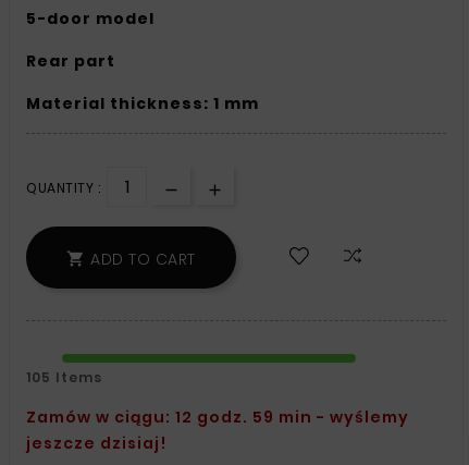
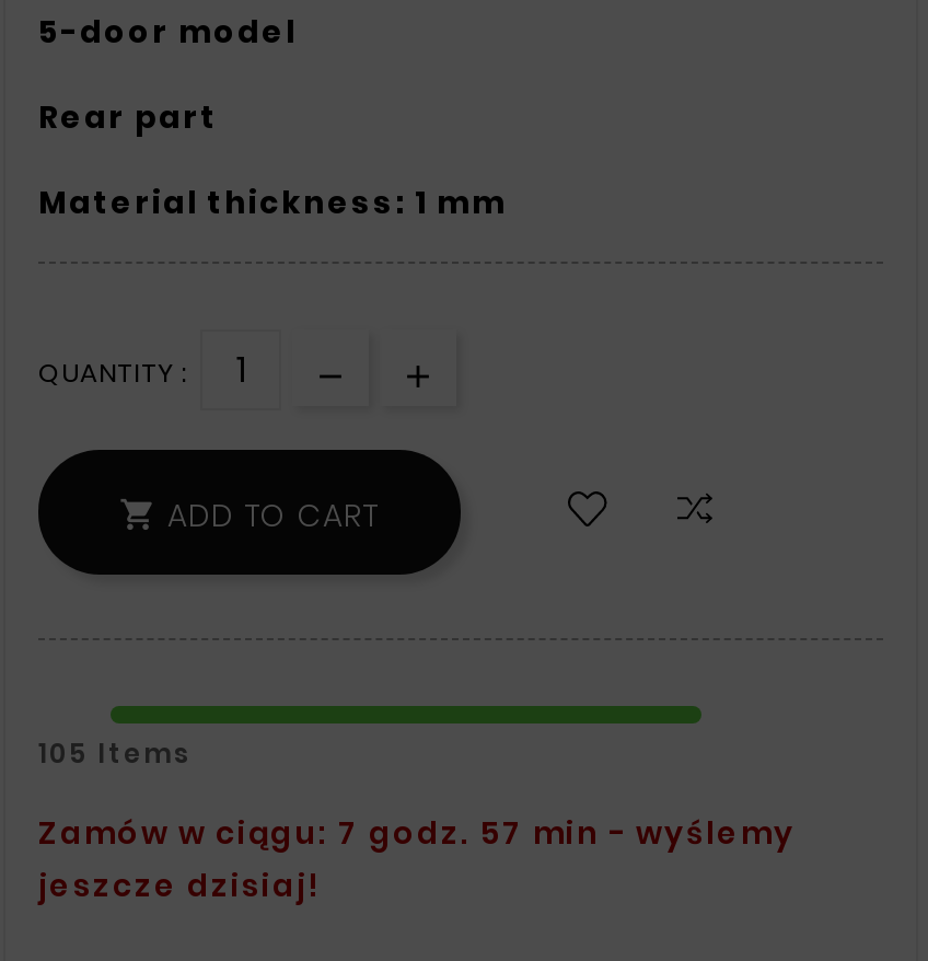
- Zamów w ciągu: 12 godz. 59 min - wyślemy
+ Zamów w ciągu: 7 godz. 57 min - wyślemy
